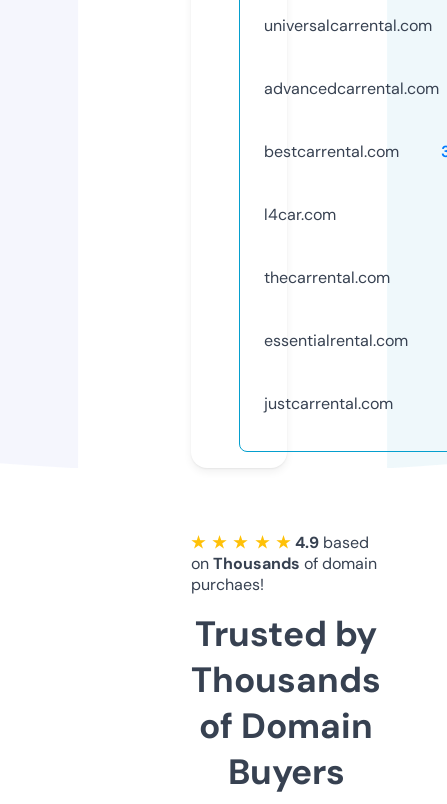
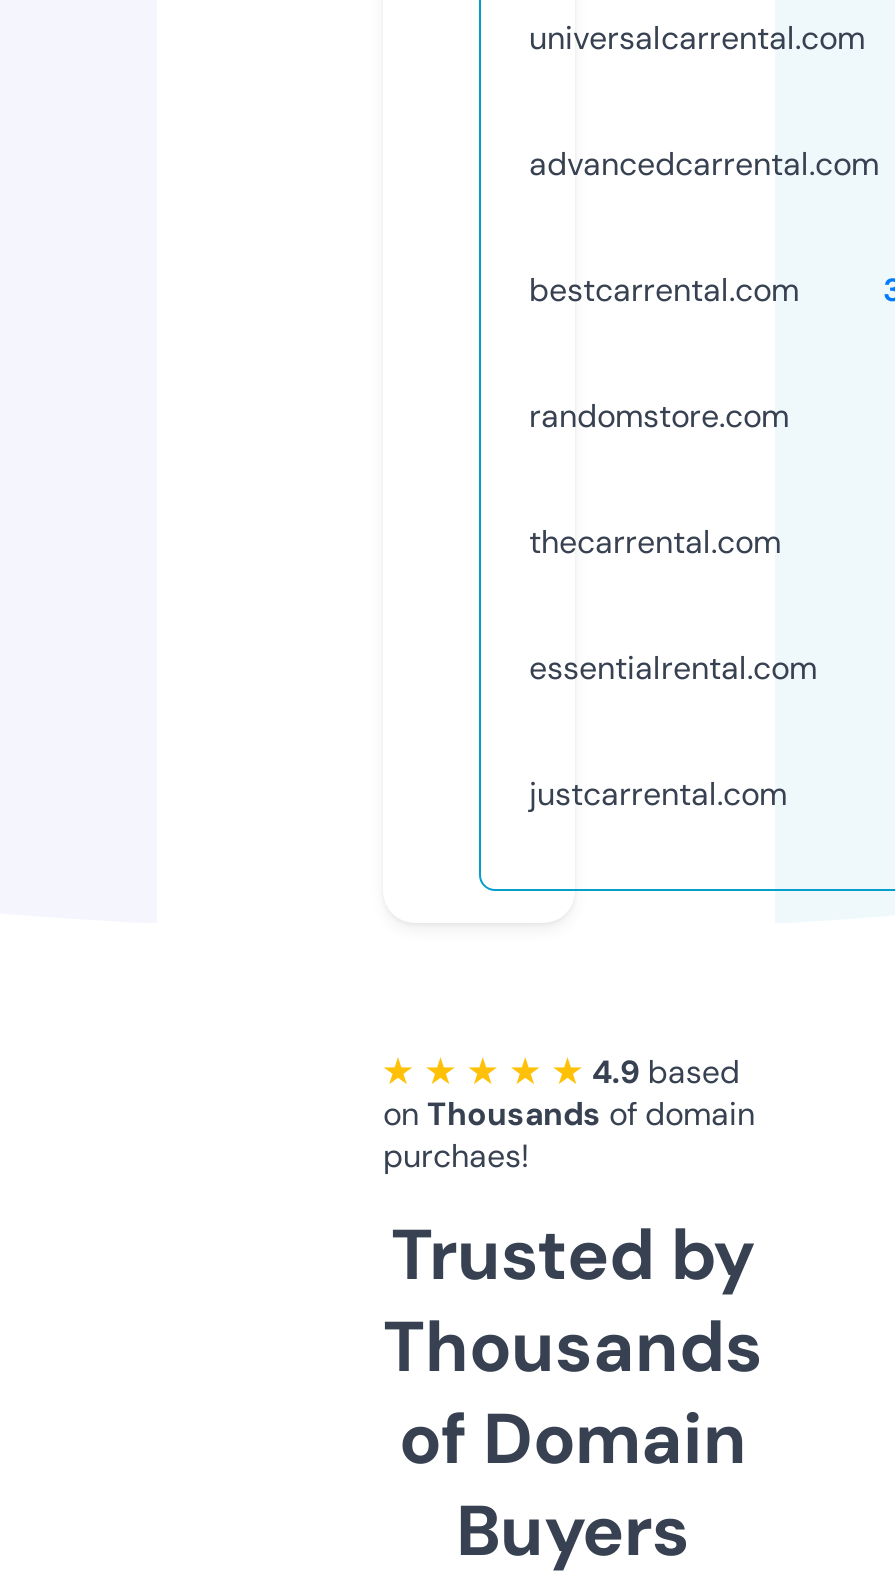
- l4car.com
+ randomstore.com
